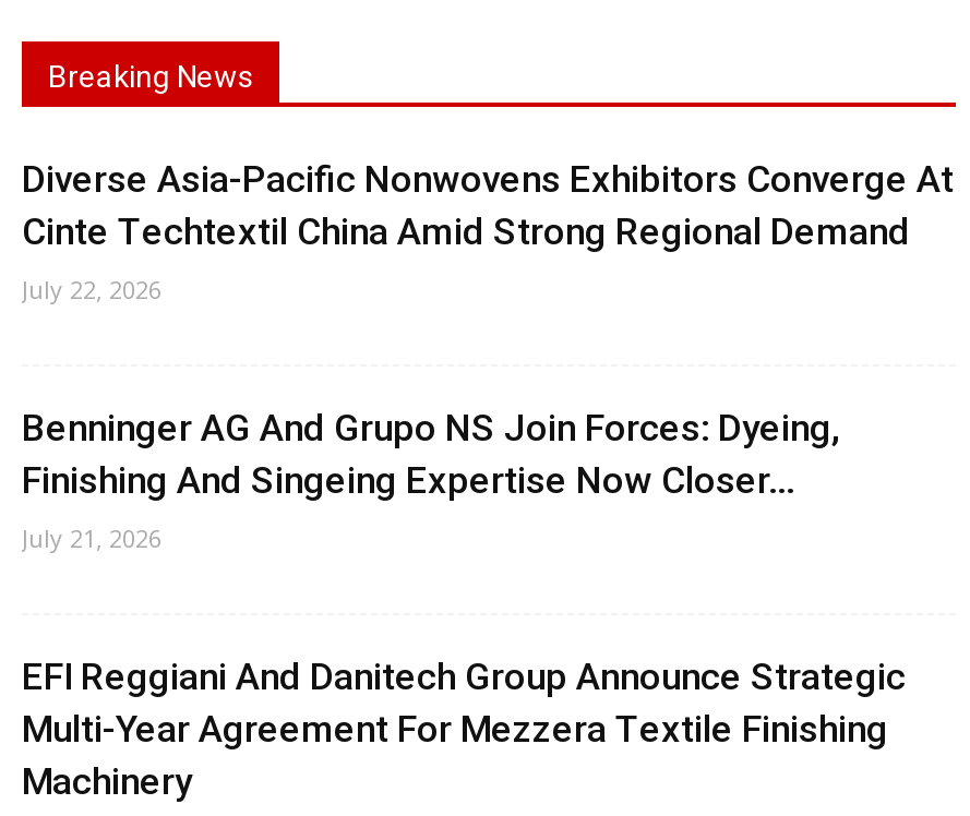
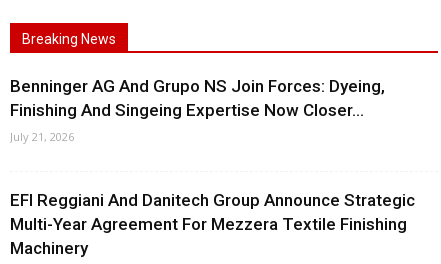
- Diverse Asia-Pacific Nonwovens Exhibitors Converge At
- Cinte Techtextil China Amid Strong Regional Demand
- July 22, 2026
